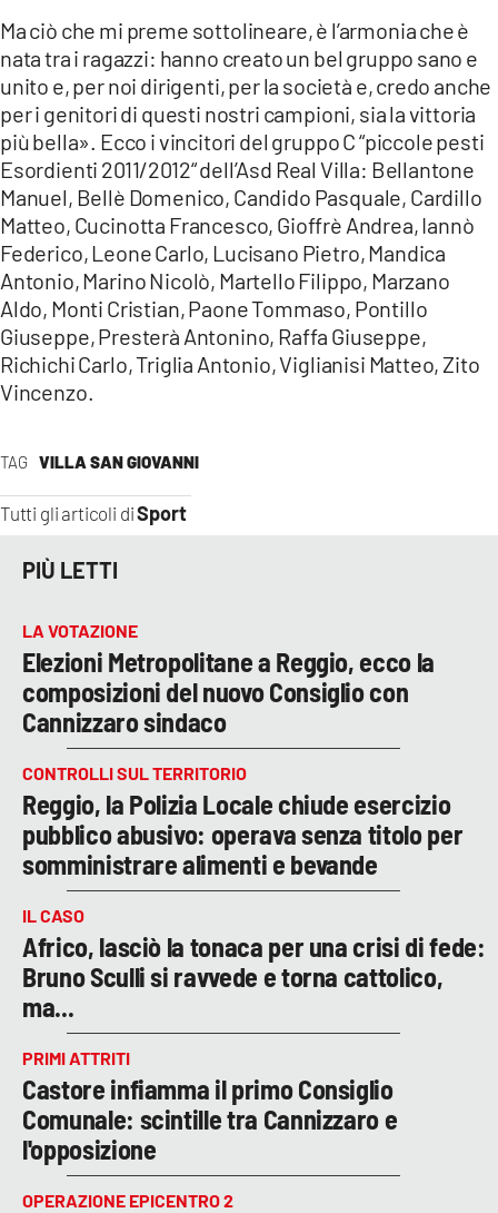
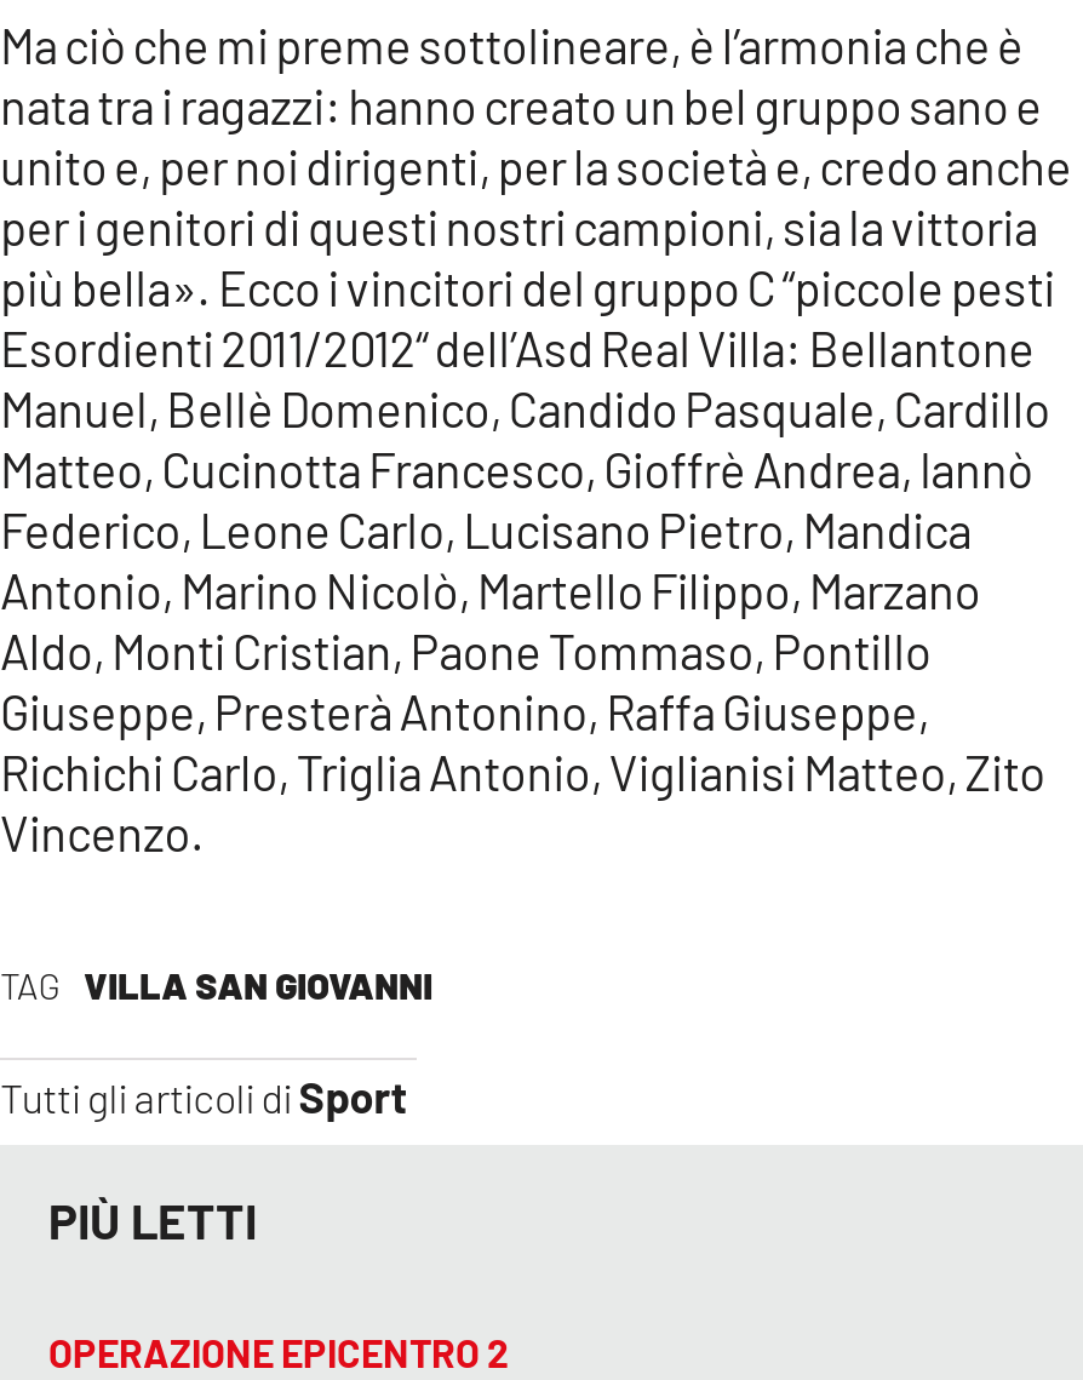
- LA VOTAZIONE
- Elezioni Metropolitane a Reggio, ecco la
- composizioni del nuovo Consiglio con
- Cannizzaro sindaco
- CONTROLLI SUL TERRITORIO
- Reggio, la Polizia Locale chiude esercizio
- pubblico abusivo: operava senza titolo per
- somministrare alimenti e bevande
- IL CASO
- Africo, lasciò la tonaca per una crisi di fede:
- Bruno Sculli si ravvede e torna cattolico,
- ma...
- PRIMI ATTRITI
- Castore infiamma il primo Consiglio
- Comunale: scintille tra Cannizzaro e
- l'opposizione
